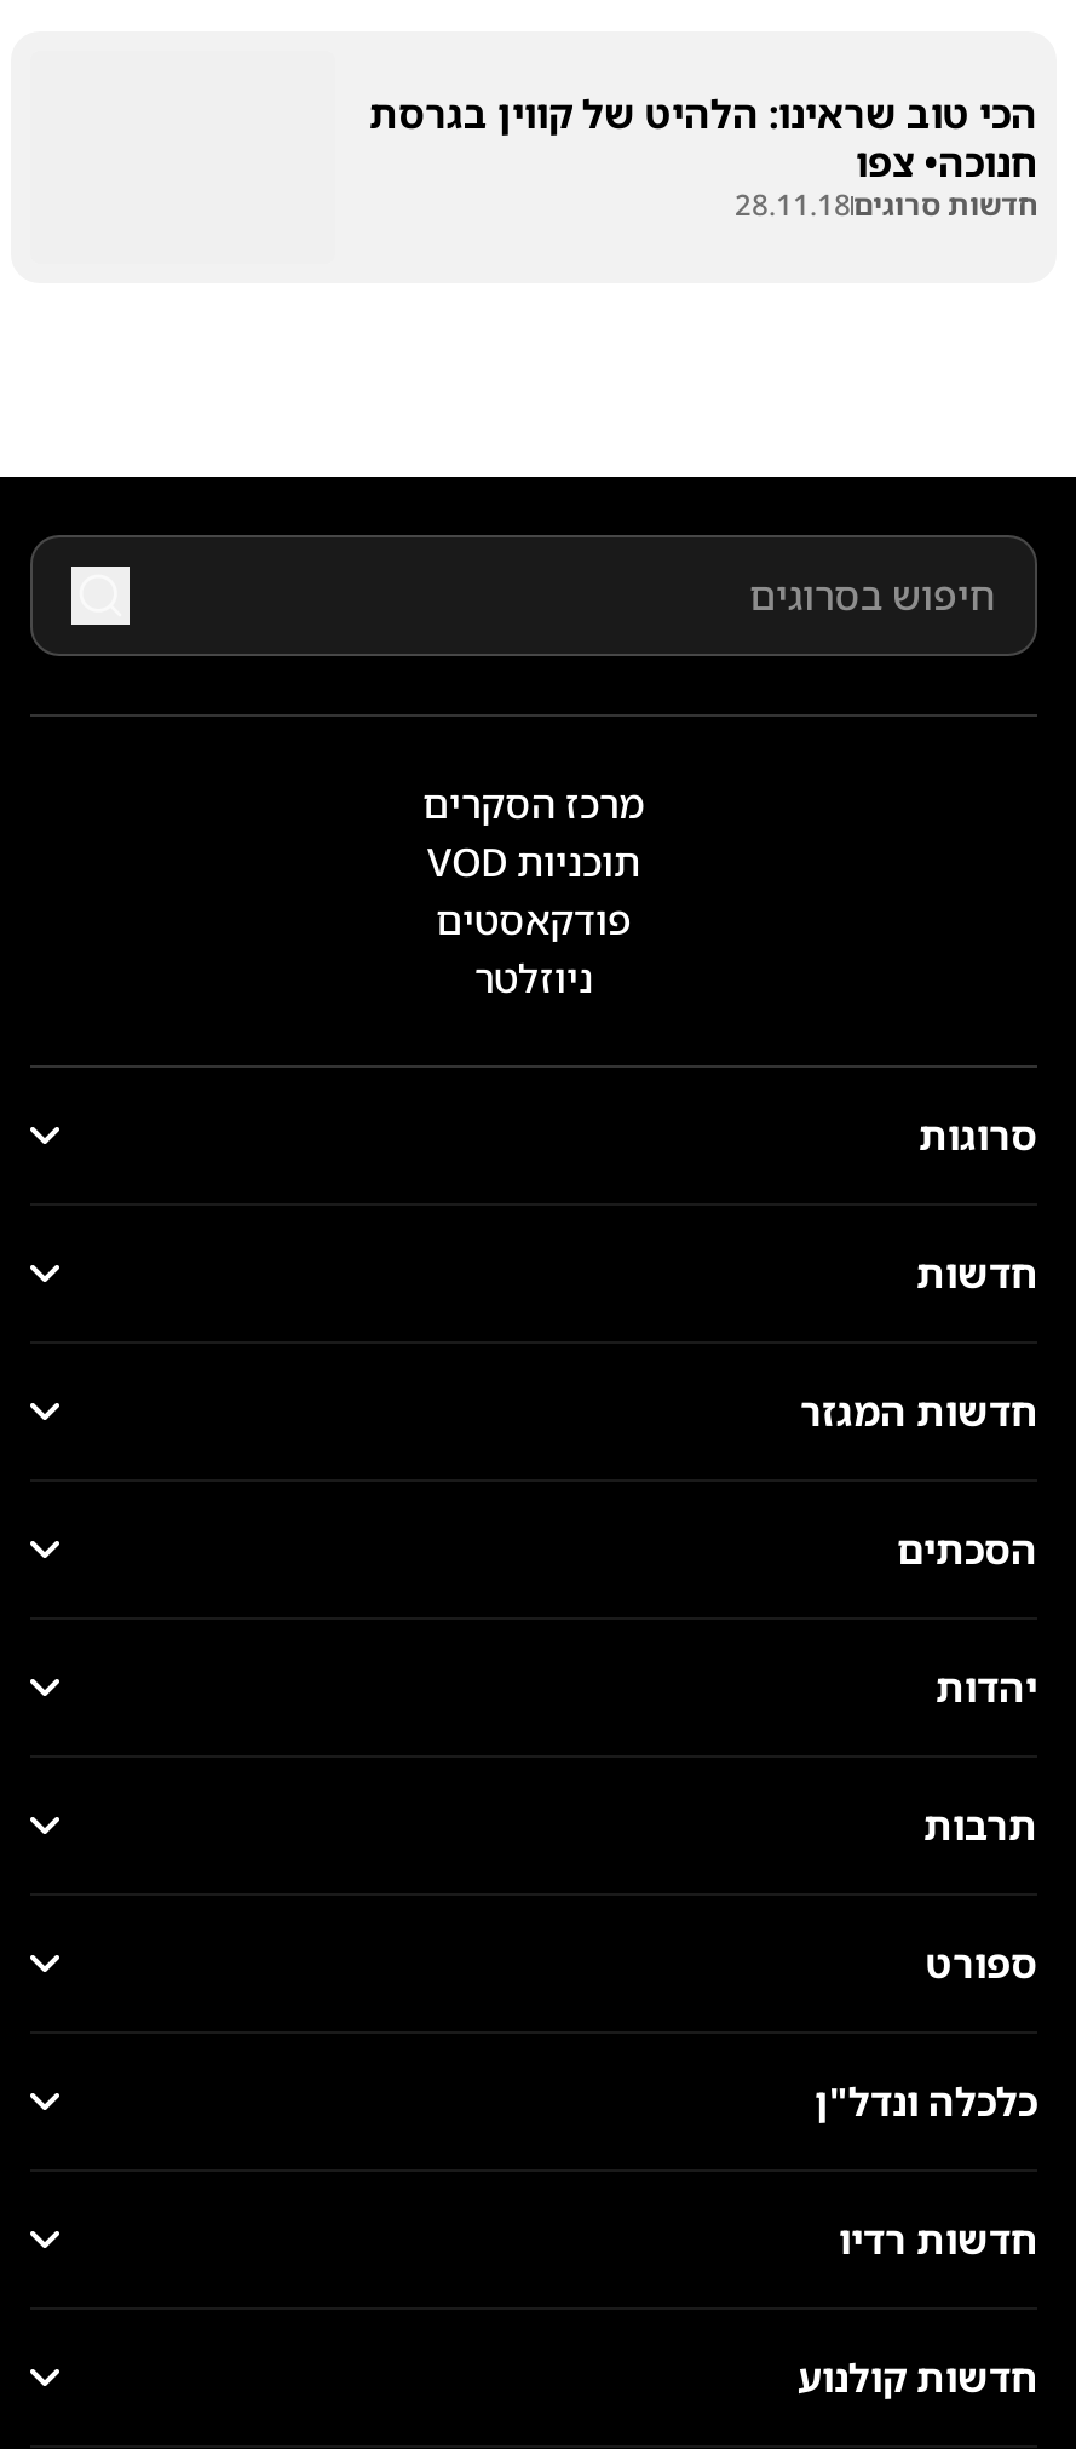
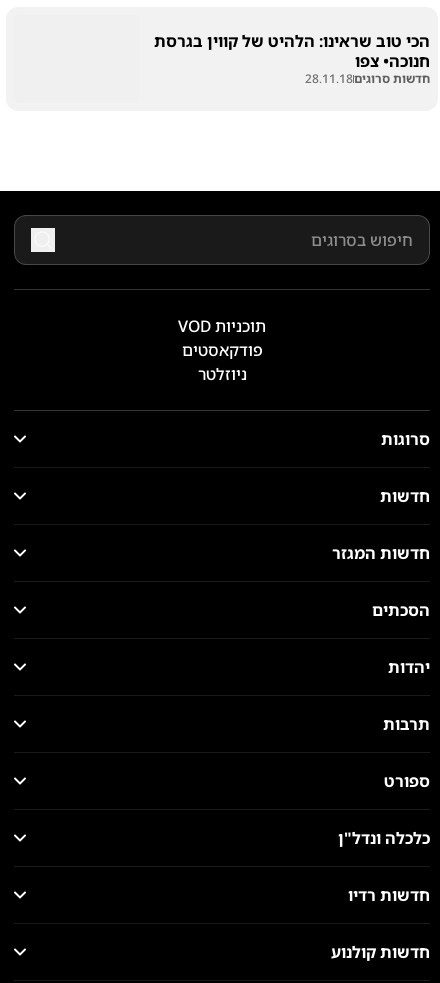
- מרכז הסקרים
